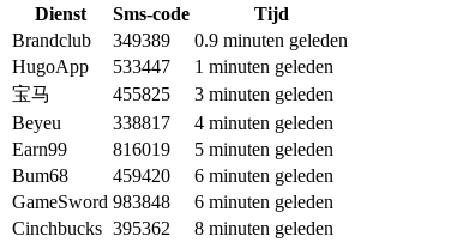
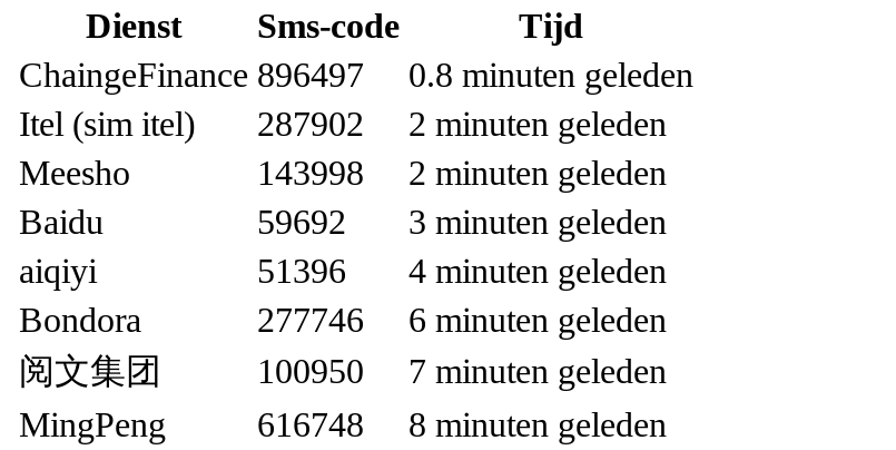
- Brandclub
- 349389
- 0.9 minuten geleden
- HugoApp
- 533447
- 1 minuten geleden
- 宝马
- 455825
+ ChaingeFinance 896497
+ 0.8 minuten geleden
+ Itel (sim itel)
+ 287902
+ 2 minuten geleden
+ Meesho
+ 143998
+ 2 minuten geleden
+ Baidu
+ 59692

moved down: 3 minuten geleden | 4 minuten geleden

- Beyeu
- 338817
+ aiqiyi
+ 51396

- Earn99
- 816019
- 5 minuten geleden
- Bum68
- 459420
+ Bondora
+ 277746

- GameSword 983848
- 6 minuten geleden
- Cinchbucks 395362
+ 阅文集团
+ 100950
+ 7 minuten geleden
+ MingPeng
+ 616748
